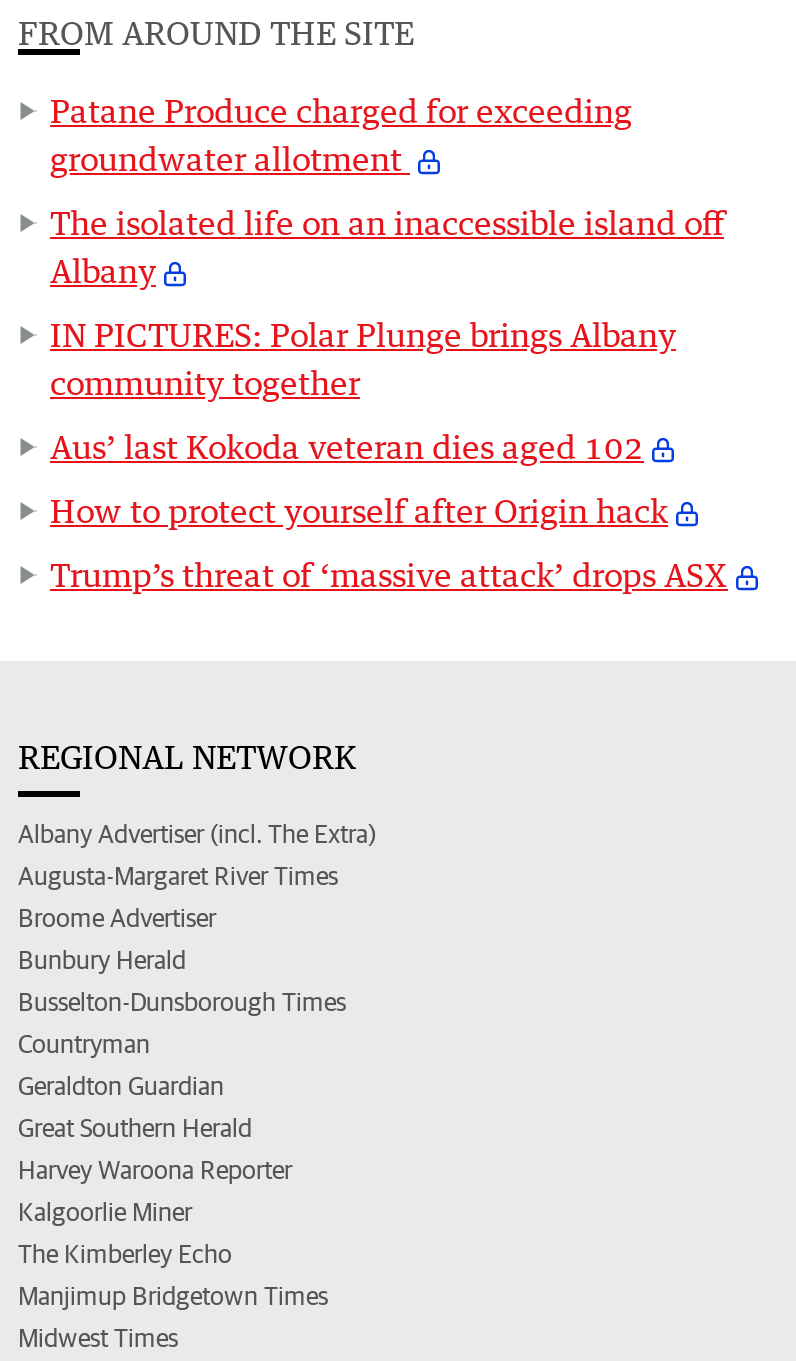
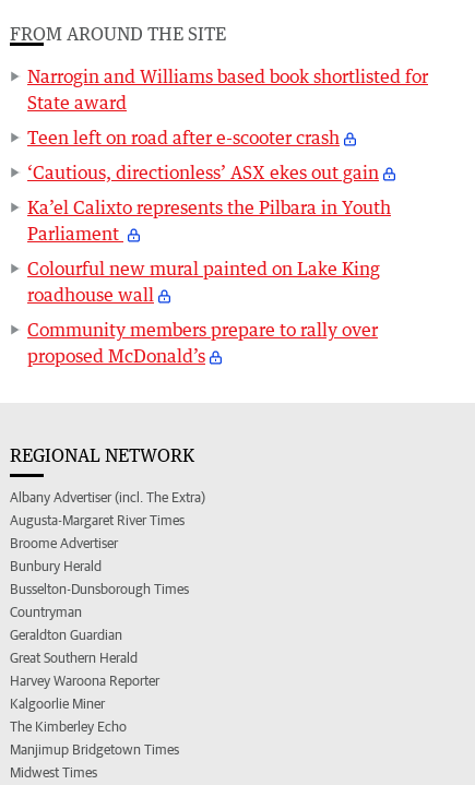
- Patane Produce charged for exceeding
- groundwater allotment
+ Narrogin and Williams based book shortlisted for
+ State award

- The isolated life on an inaccessible island off
- Albany
+ Teen left on road after e-scooter crash

- IN PICTURES: Polar Plunge brings Albany
- community together
+ ‘Cautious, directionless’ ASX ekes out gain

- Aus’ last Kokoda veteran dies aged 102
+ Ka’el Calixto represents the Pilbara in Youth
+ Parliament

- How to protect yourself after Origin hack
+ Colourful new mural painted on Lake King
+ roadhouse wall

- Trump’s threat of ‘massive attack’ drops ASX
+ Community members prepare to rally over
+ proposed McDonald’s
